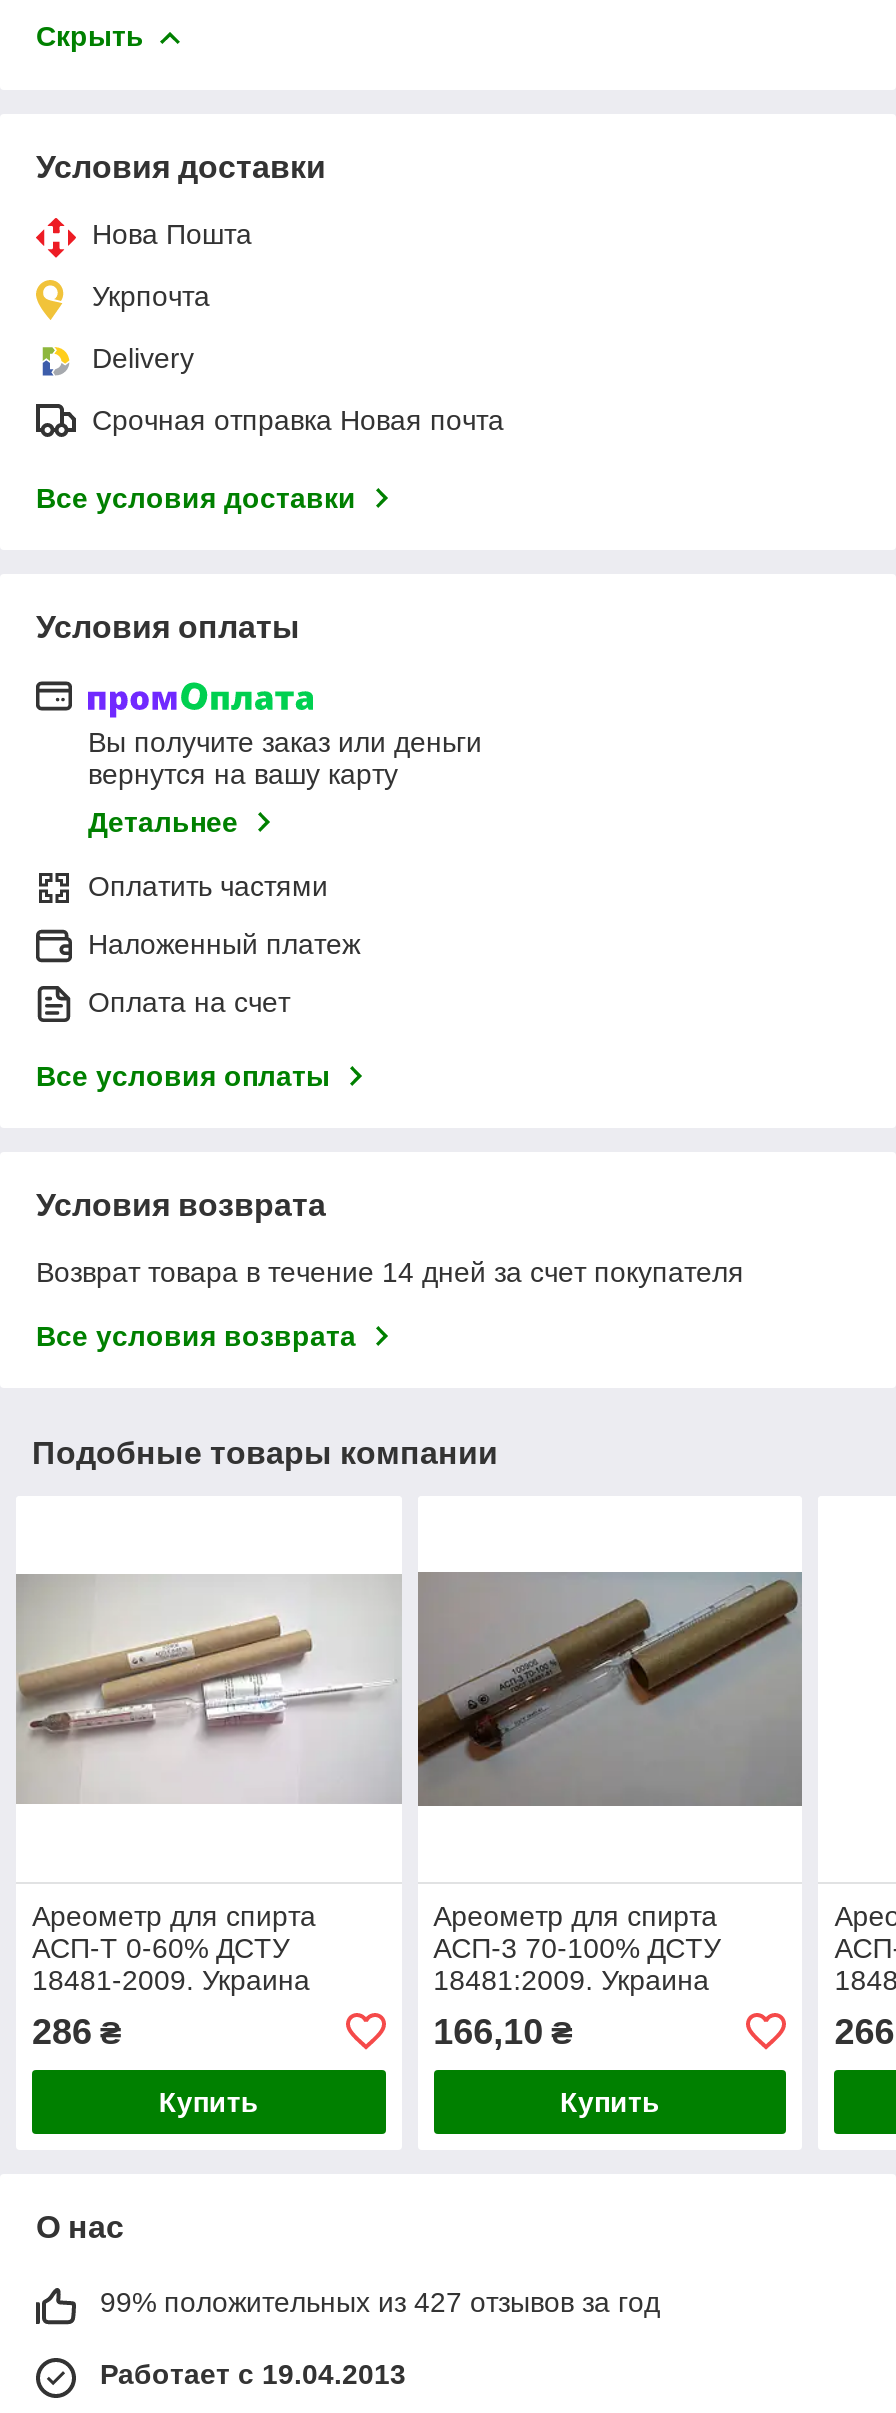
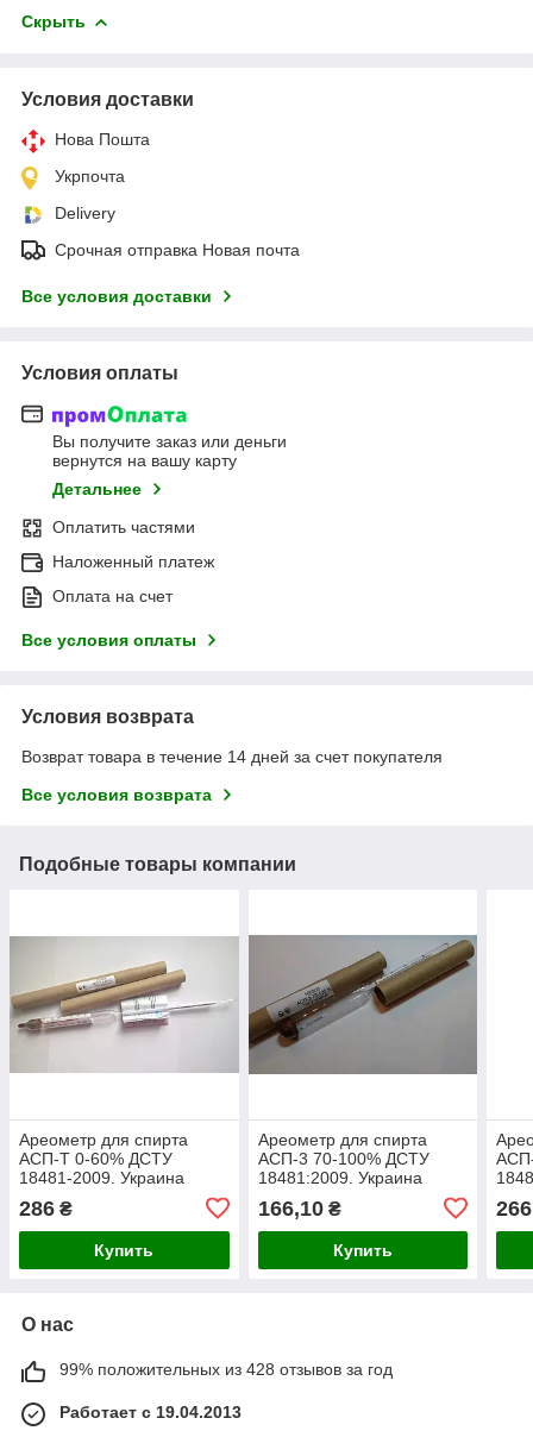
- 99% положительных из 427 отзывов за год
+ 99% положительных из 428 отзывов за год
